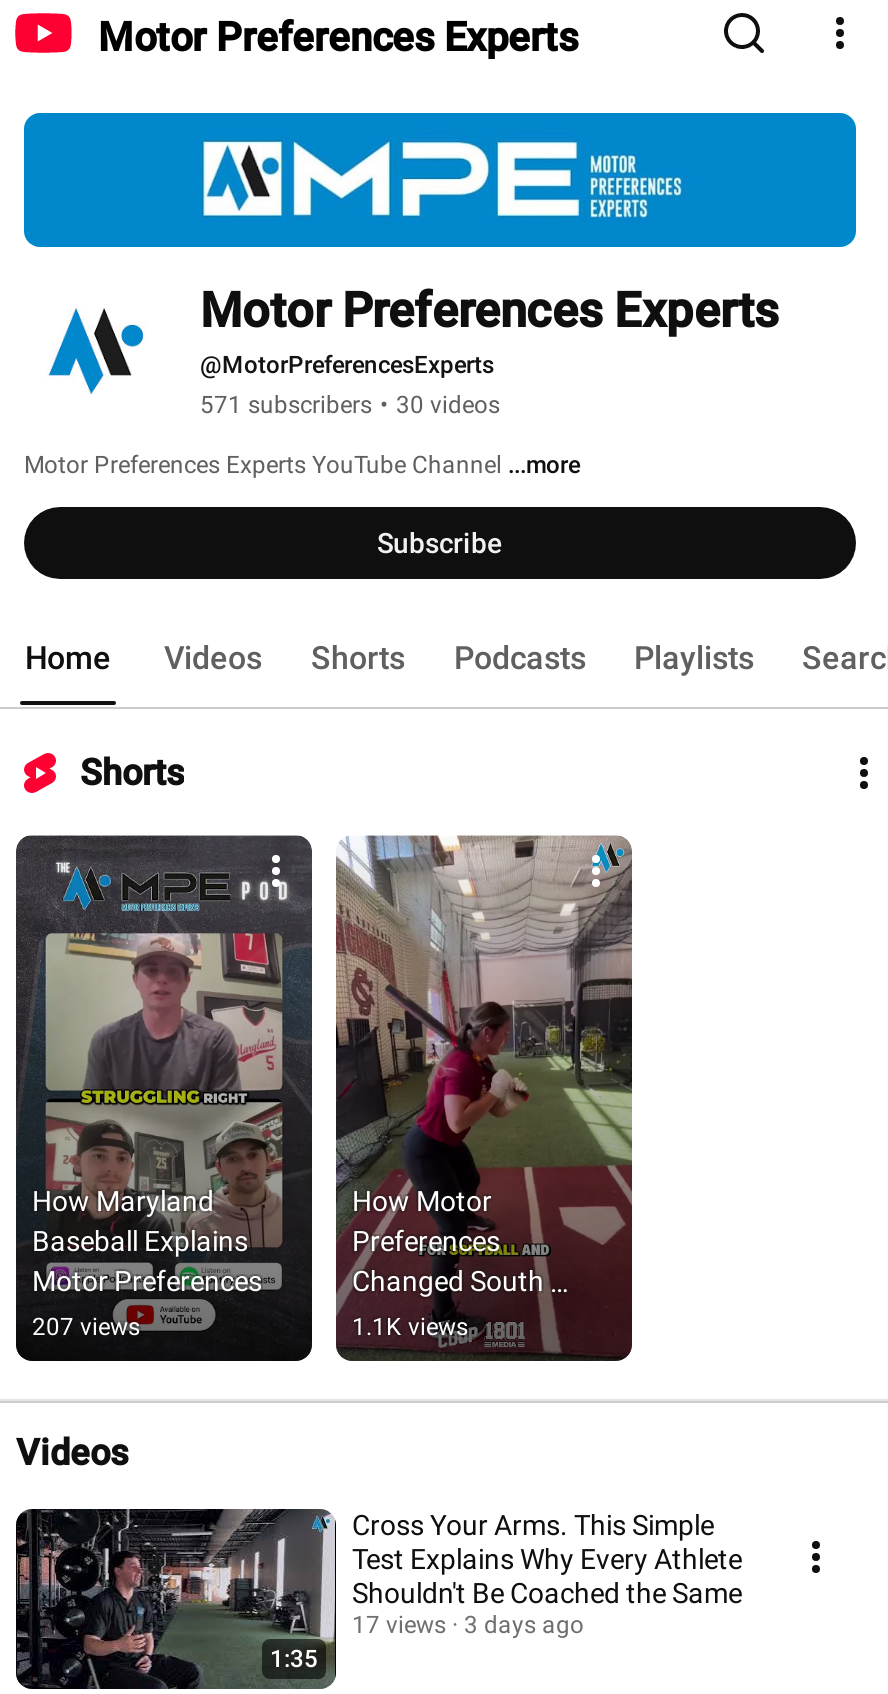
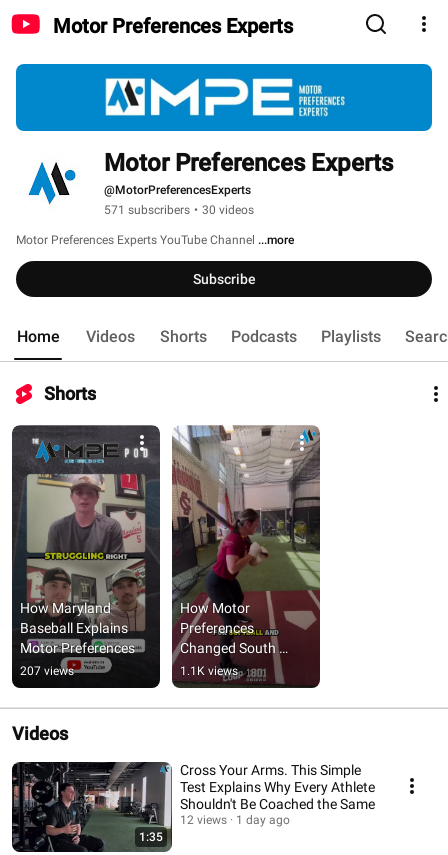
- 17 views
+ 12 views

- 3 days ago
+ 1 day ago
